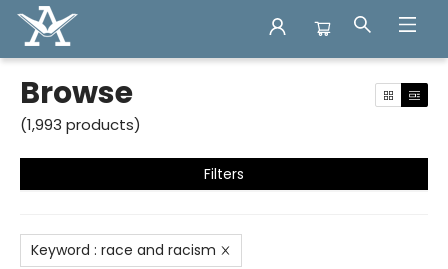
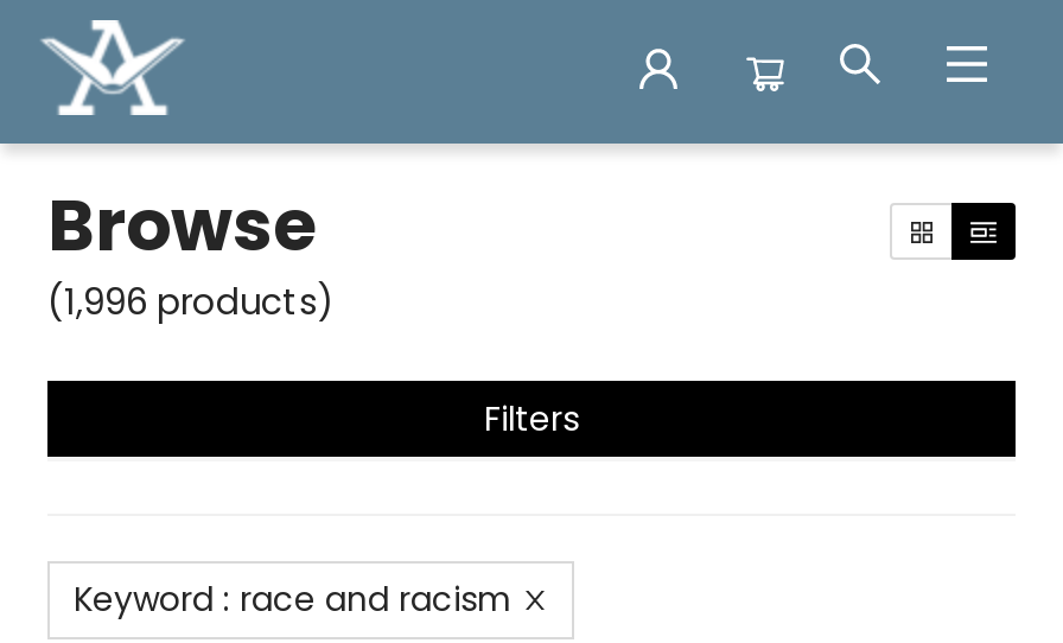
- (1,993 products)
+ (1,996 products)
